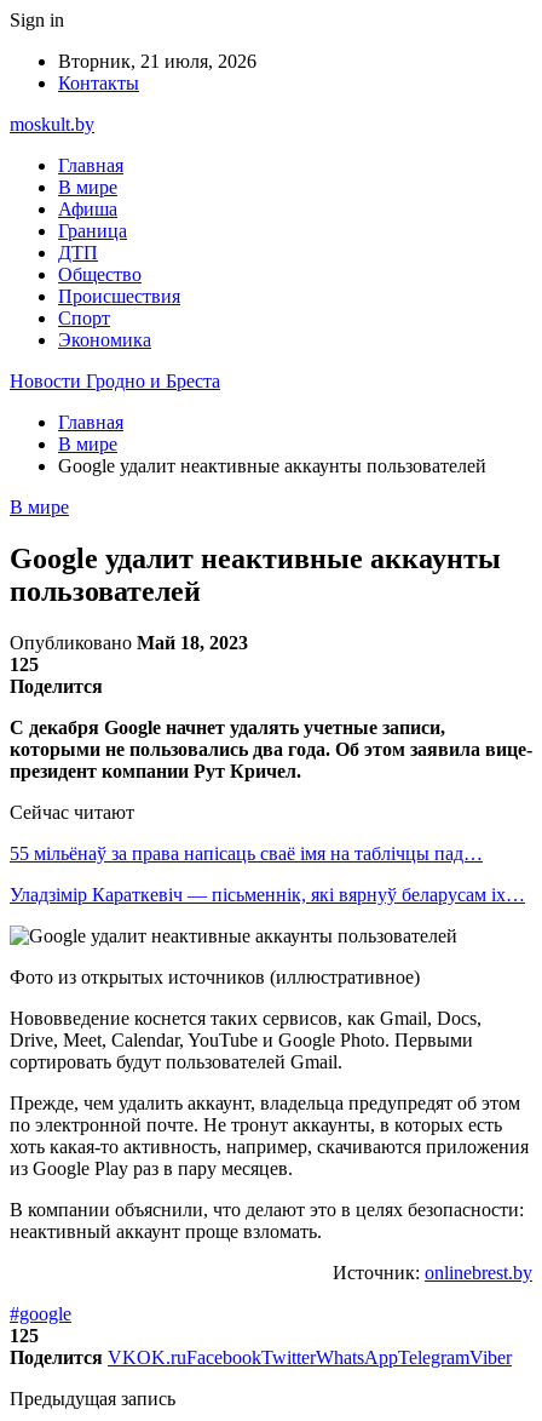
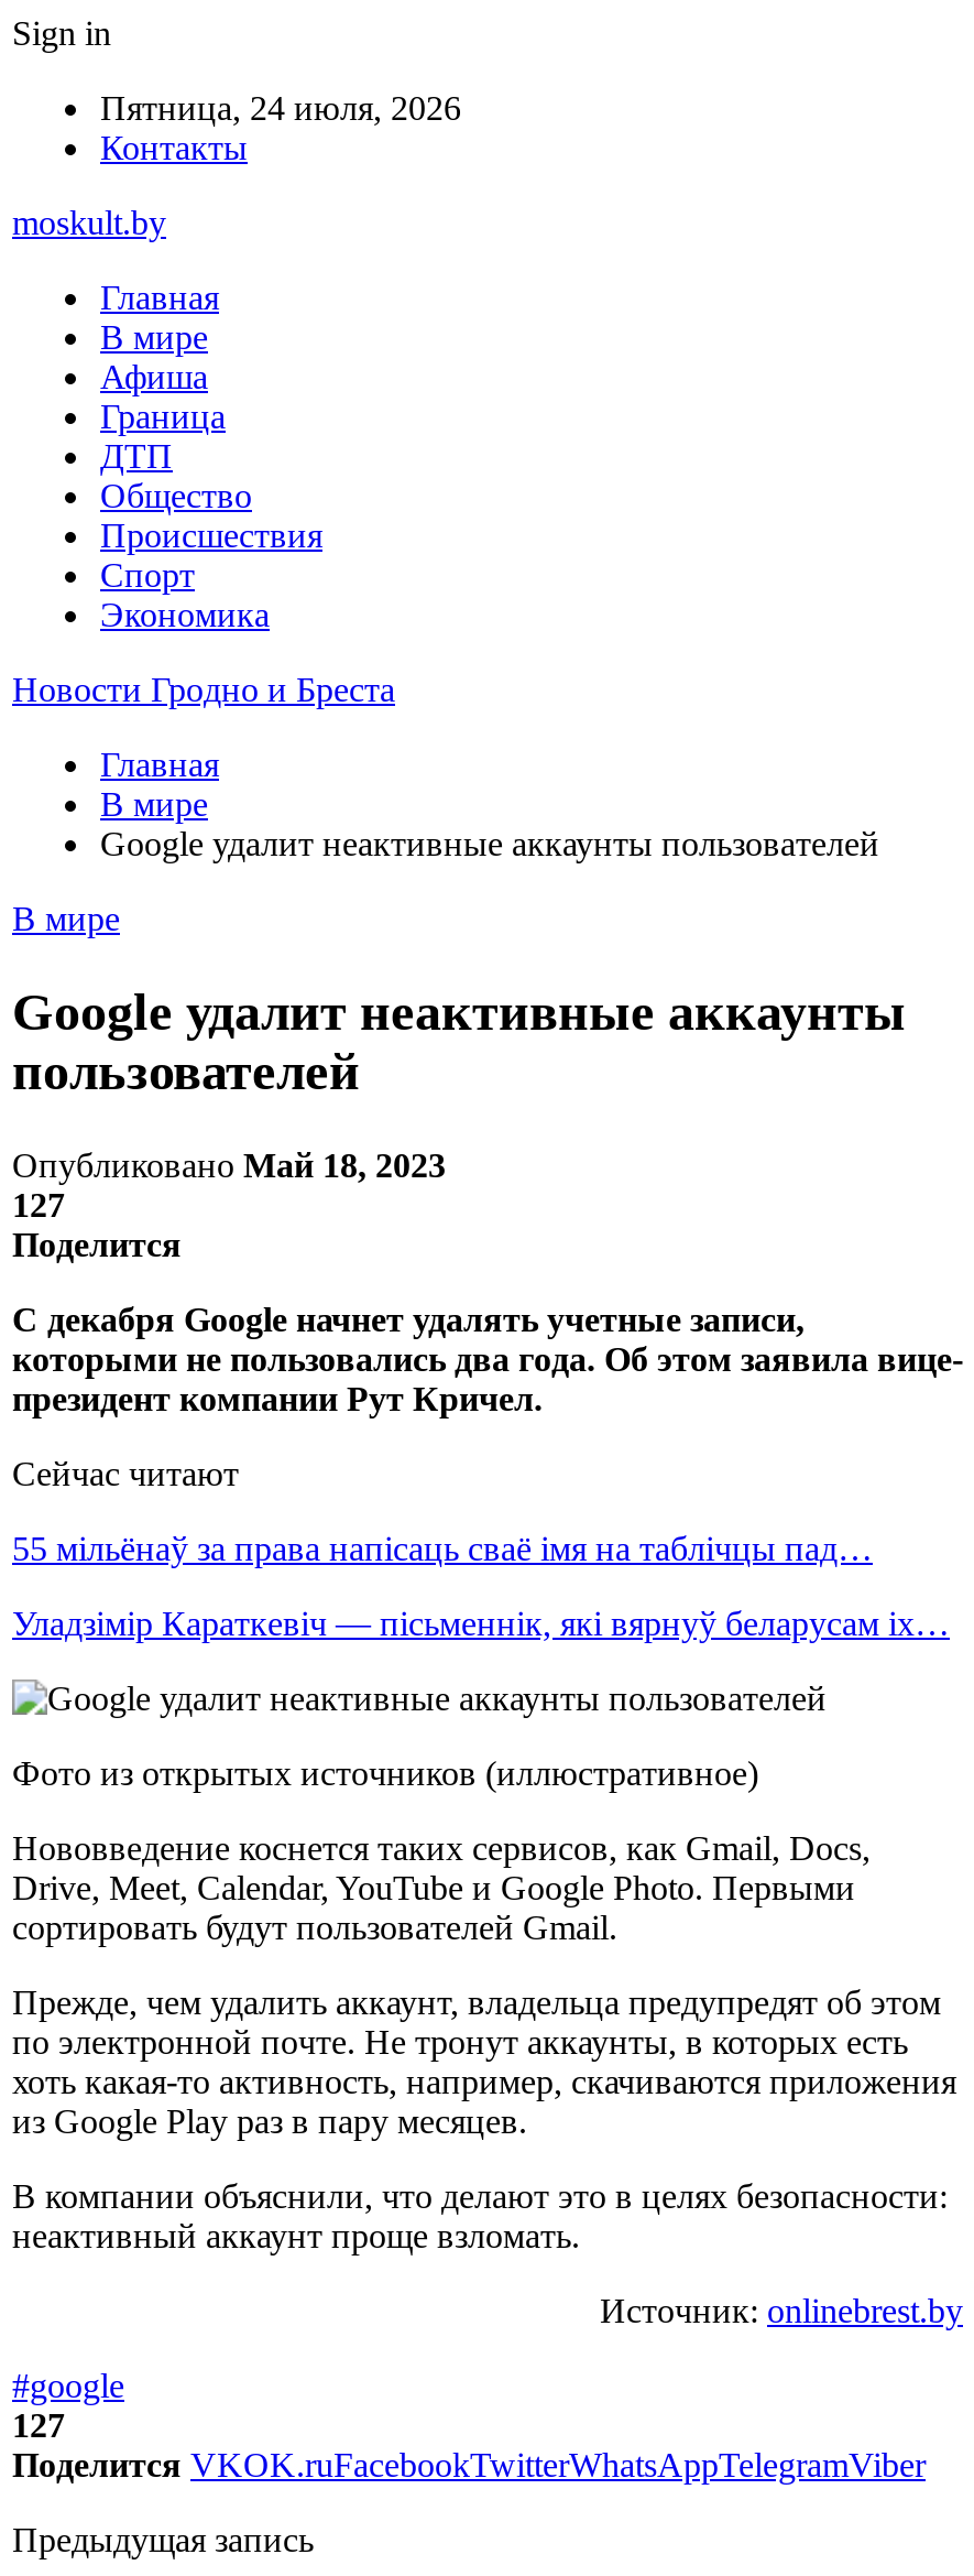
- Вторник, 21 июля, 2026
+ Пятница, 24 июля, 2026

- 125
+ 127

- 125
+ 127
